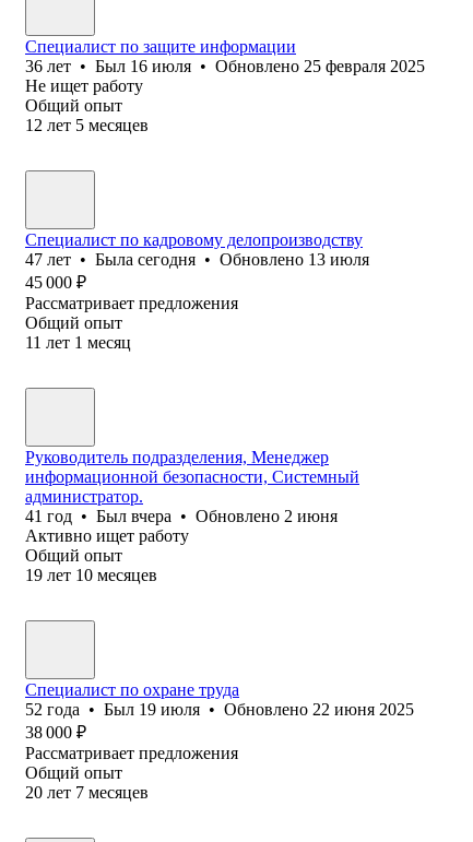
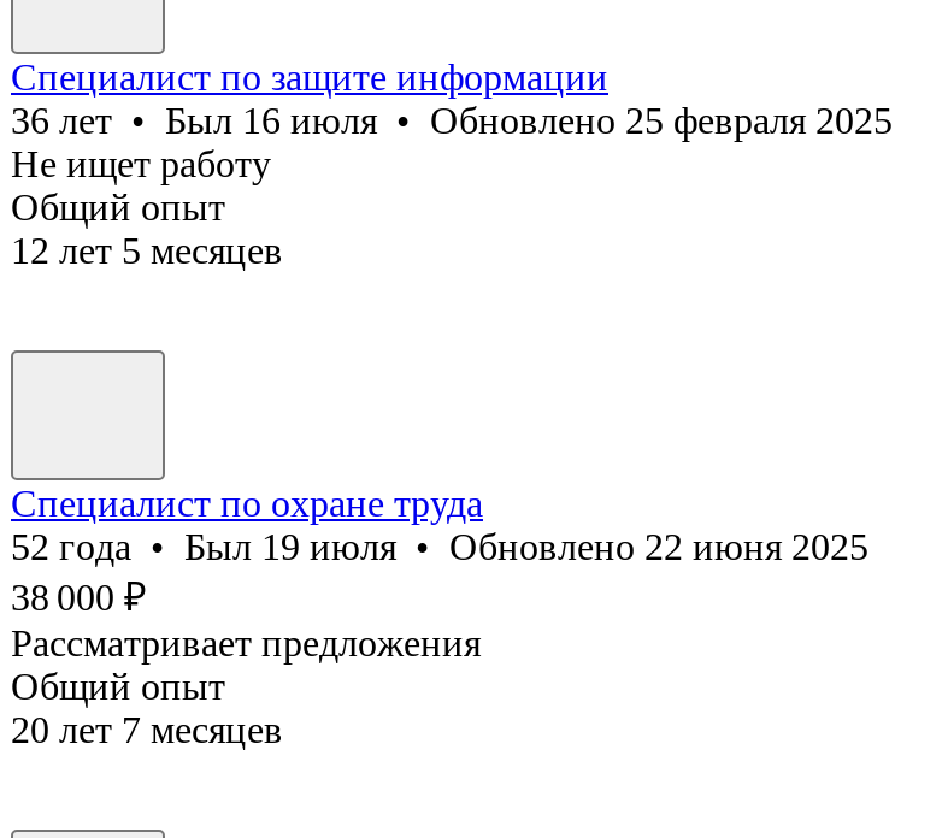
- Специалист по кадровому делопроизводству
- 47 лет • Была сегодня • Обновлено 13 июля
- 45 000 ₽
- Рассматривает предложения
- Общий опыт
- 11 лет 1 месяц

- Руководитель подразделения, Менеджер
- информационной безопасности, Системный
- администратор.
- 41 год • Был вчера • Обновлено 2 июня
- Активно ищет работу
- Общий опыт
- 19 лет 10 месяцев
